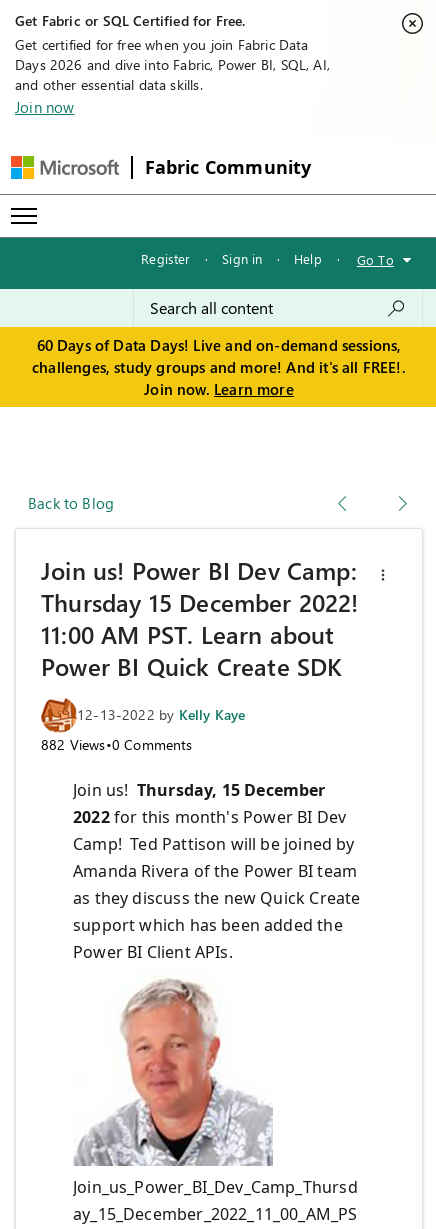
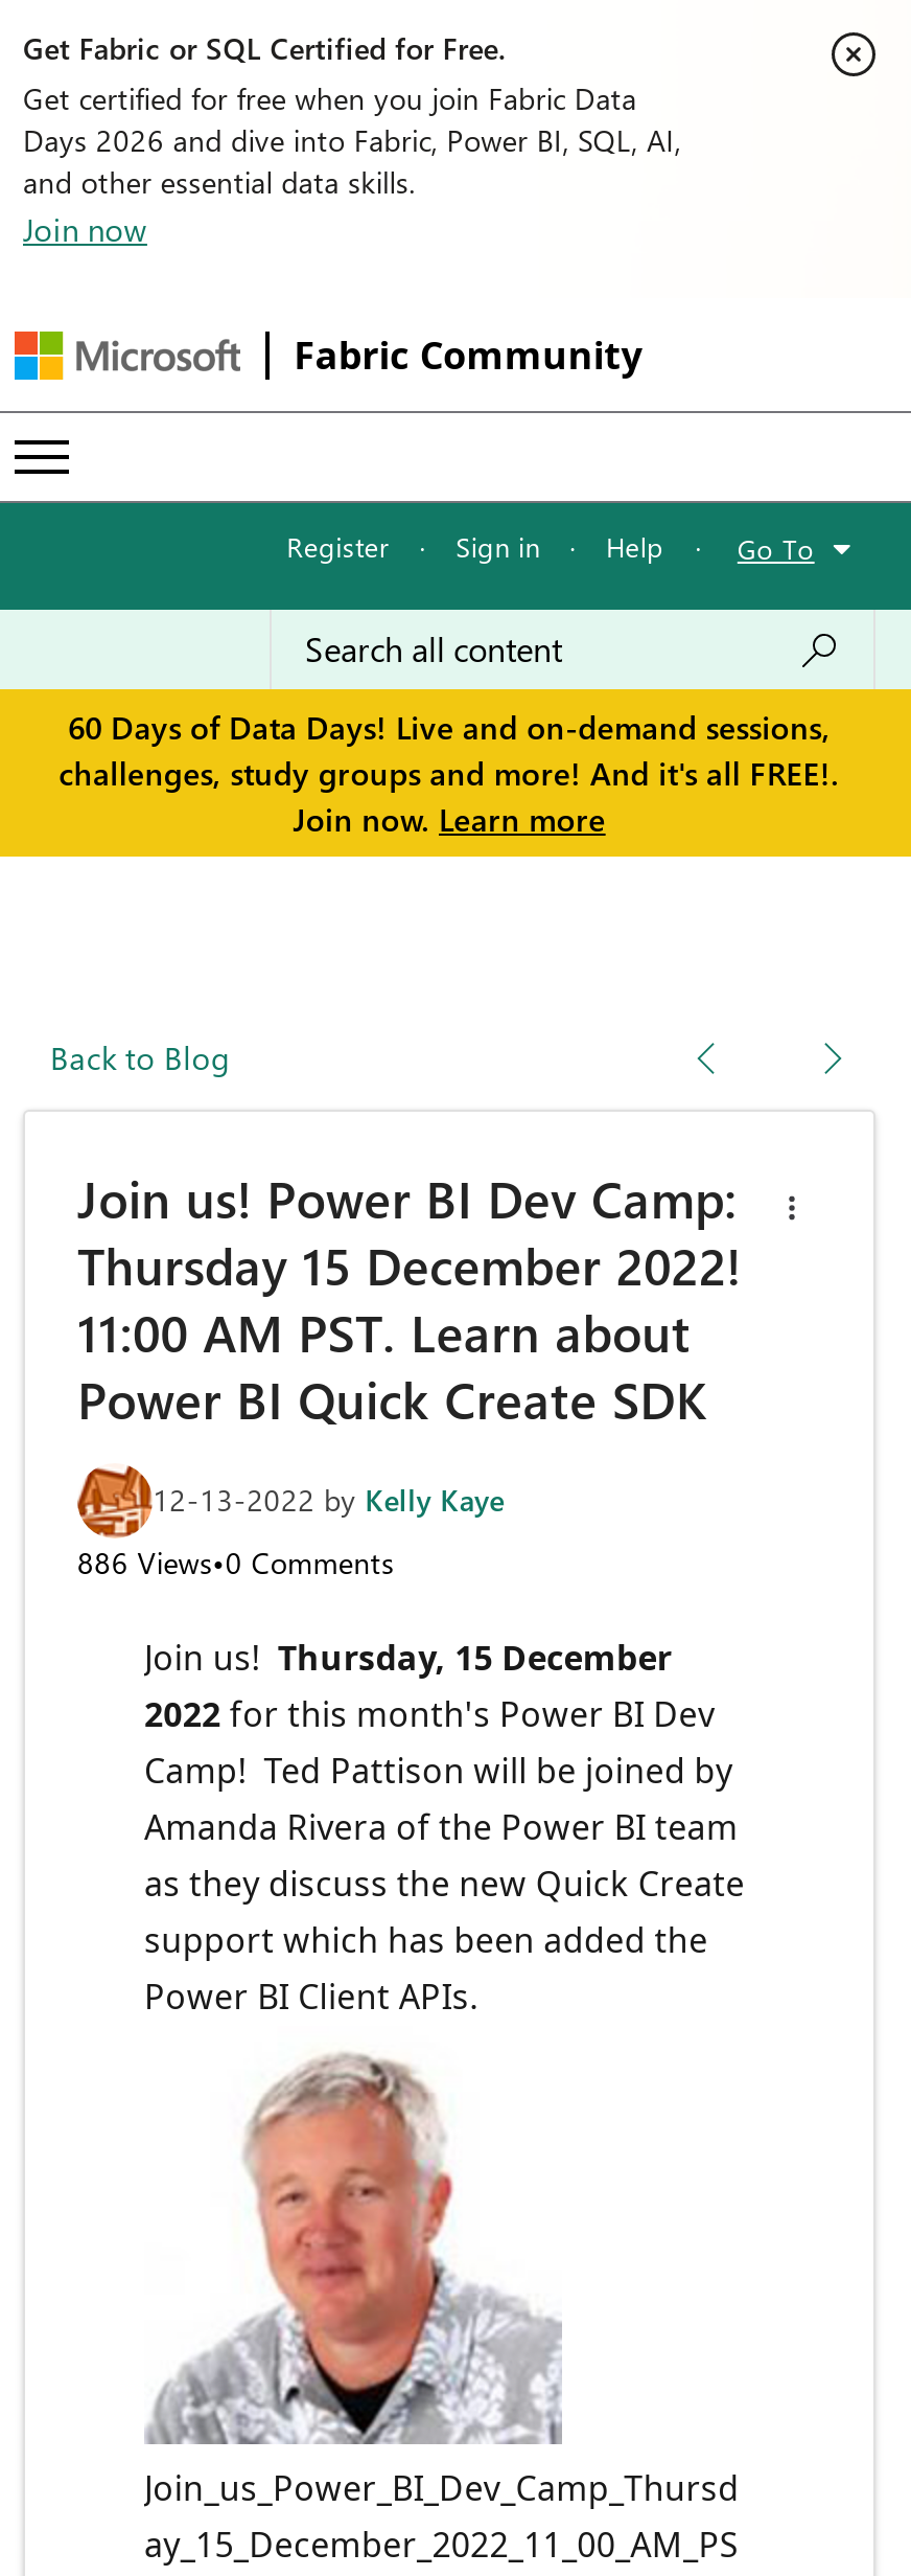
- 882 Views•0 Comments
+ 886 Views•0 Comments
